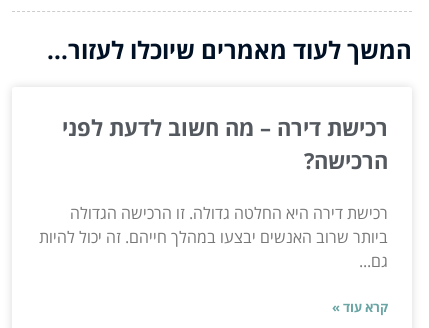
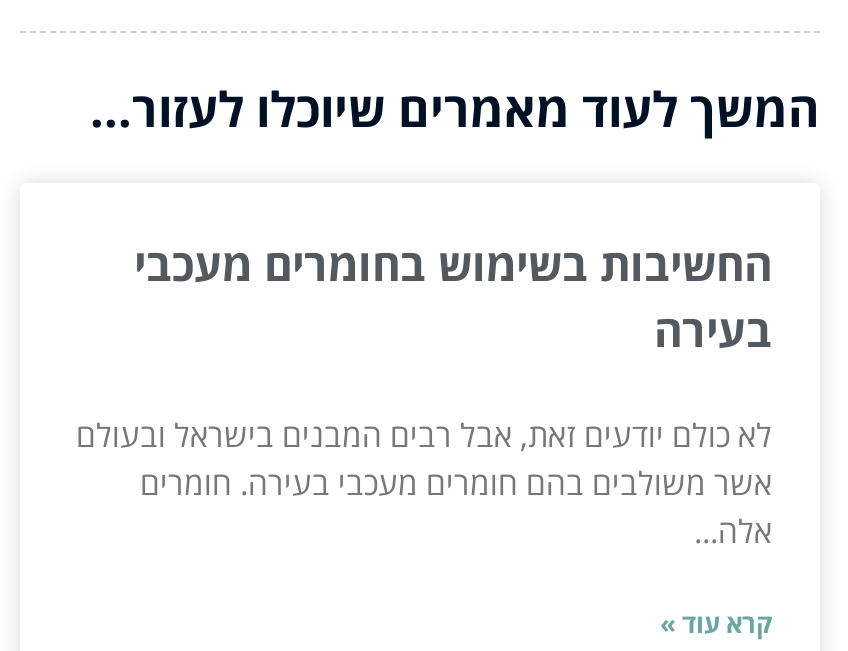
- רכישת דירה – מה חשוב לדעת לפני
- הרכישה?
+ החשיבות בשימוש בחומרים מעכבי
+ בעירה

- רכישת דירה היא החלטה גדולה. זו הרכישה הגדולה
- ביותר שרוב האנשים יבצעו במהלך חייהם. זה יכול להיות
- גם...
+ לא כולם יודעים זאת, אבל רבים המבנים בישראל ובעולם
+ אשר משולבים בהם חומרים מעכבי בעירה. חומרים
+ אלה...
